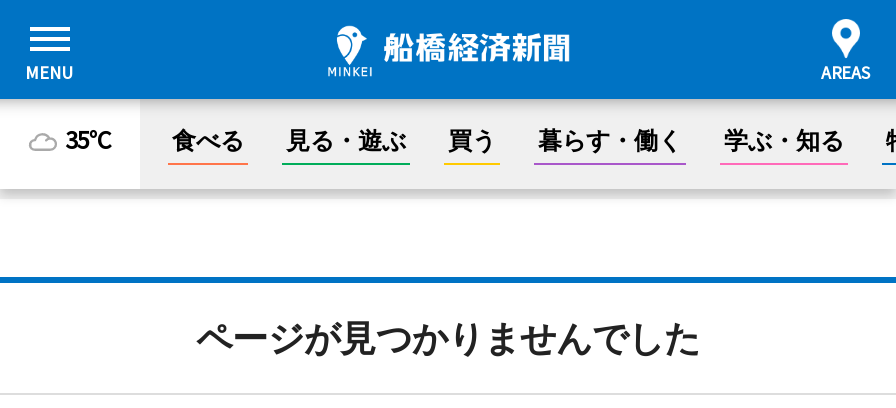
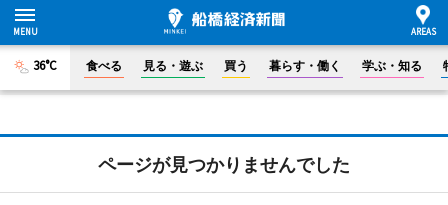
- 35°C
+ 36°C
